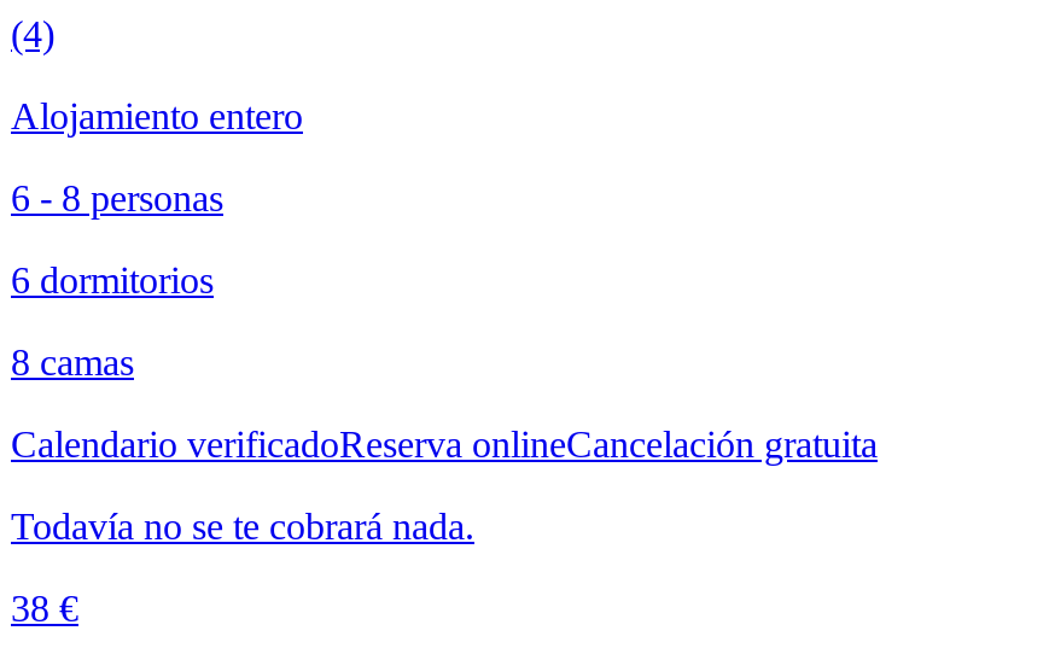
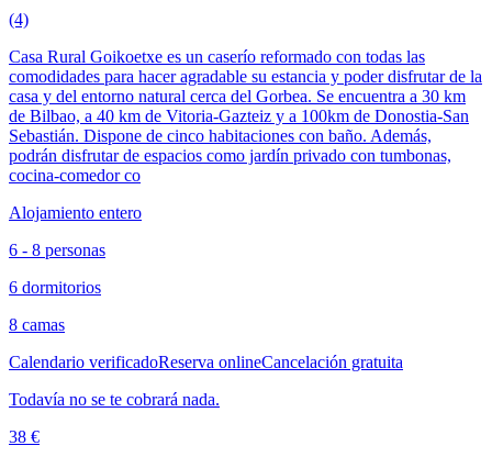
+ Casa Rural Goikoetxe es un caserío reformado con todas las
+ comodidades para hacer agradable su estancia y poder disfrutar de la
+ casa y del entorno natural cerca del Gorbea. Se encuentra a 30 km
+ de Bilbao, a 40 km de Vitoria-Gazteiz y a 100km de Donostia-San
+ Sebastián. Dispone de cinco habitaciones con baño. Además,
+ podrán disfrutar de espacios como jardín privado con tumbonas,
+ cocina-comedor co
